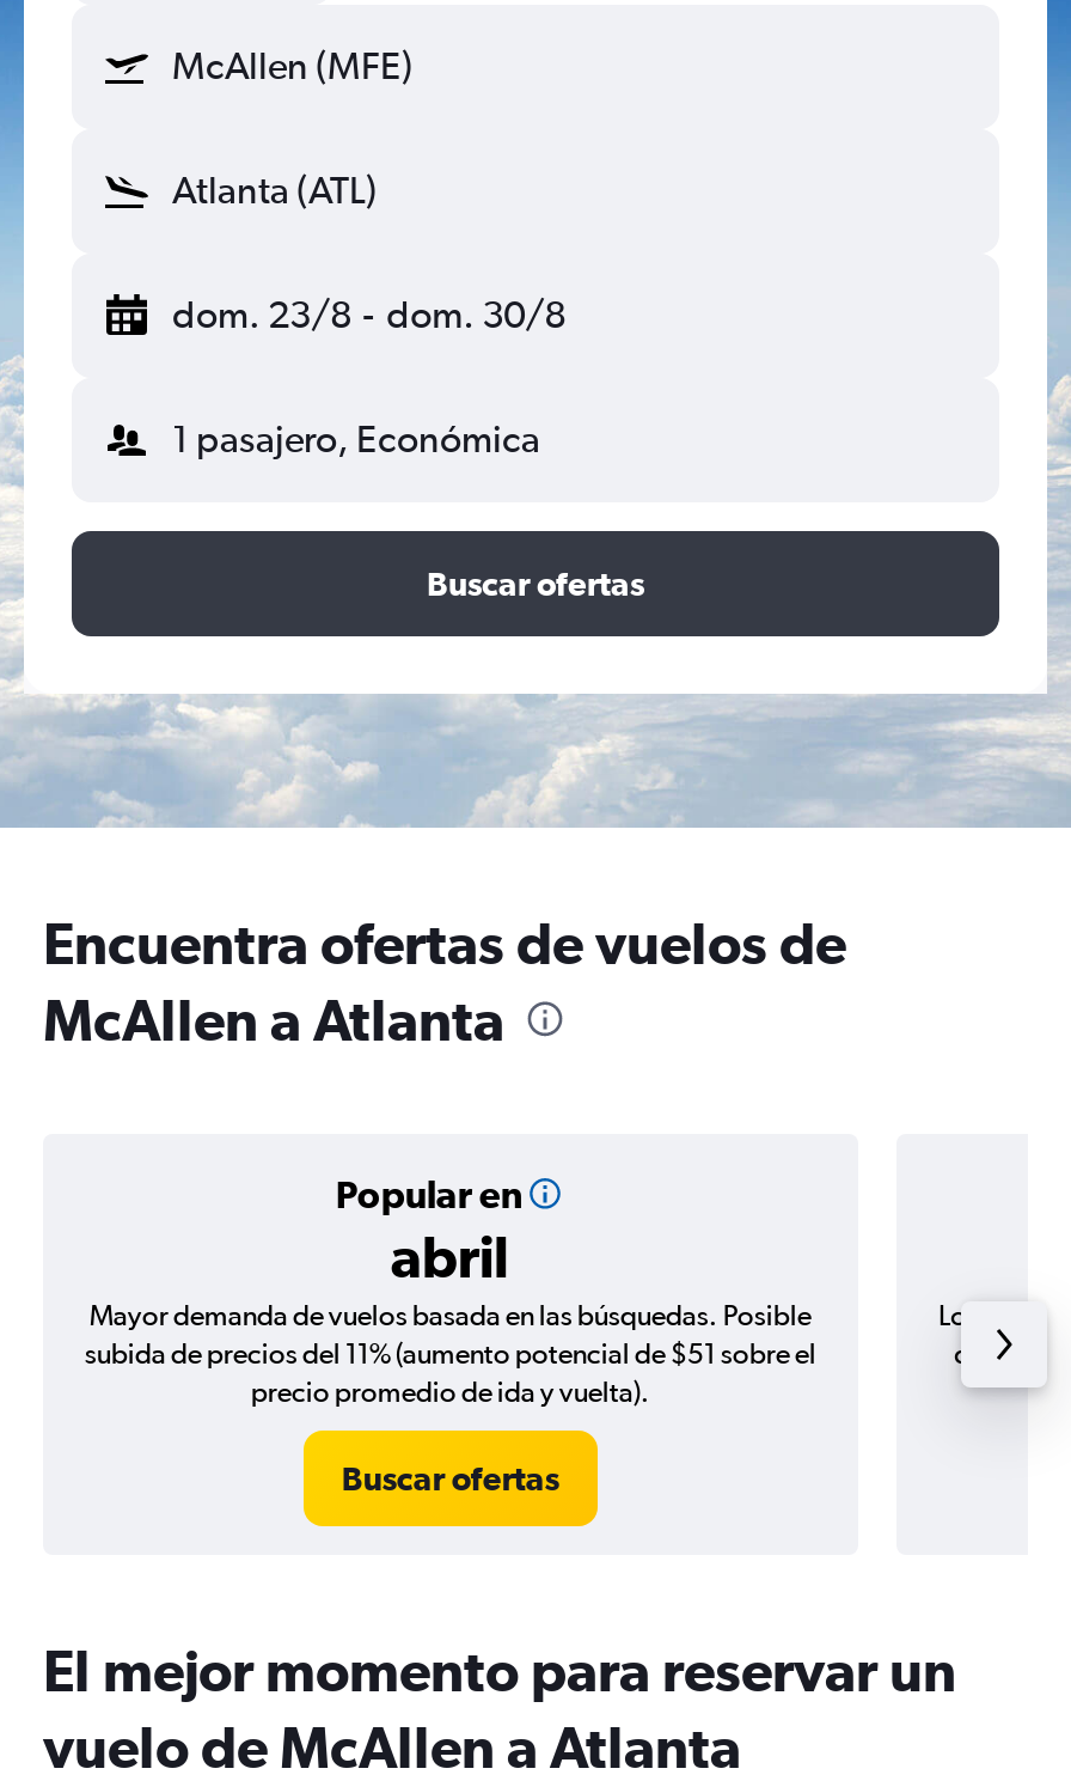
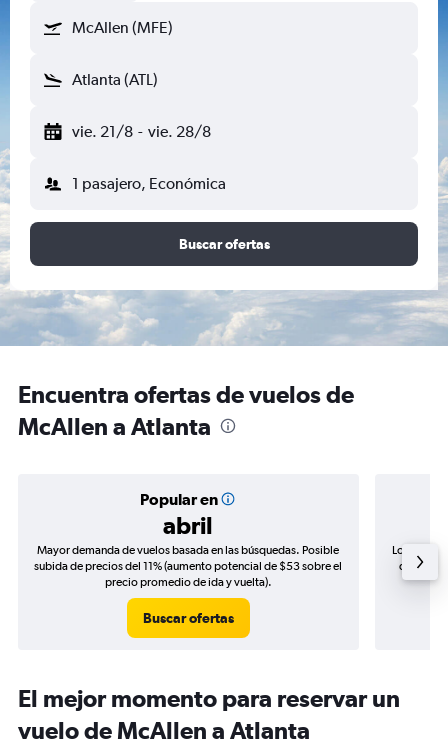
- dom. 23/8 - dom. 30/8
+ vie. 21/8 - vie. 28/8

- subida de precios del 11% (aumento potencial de $51 sobre el
+ subida de precios del 11% (aumento potencial de $53 sobre el
